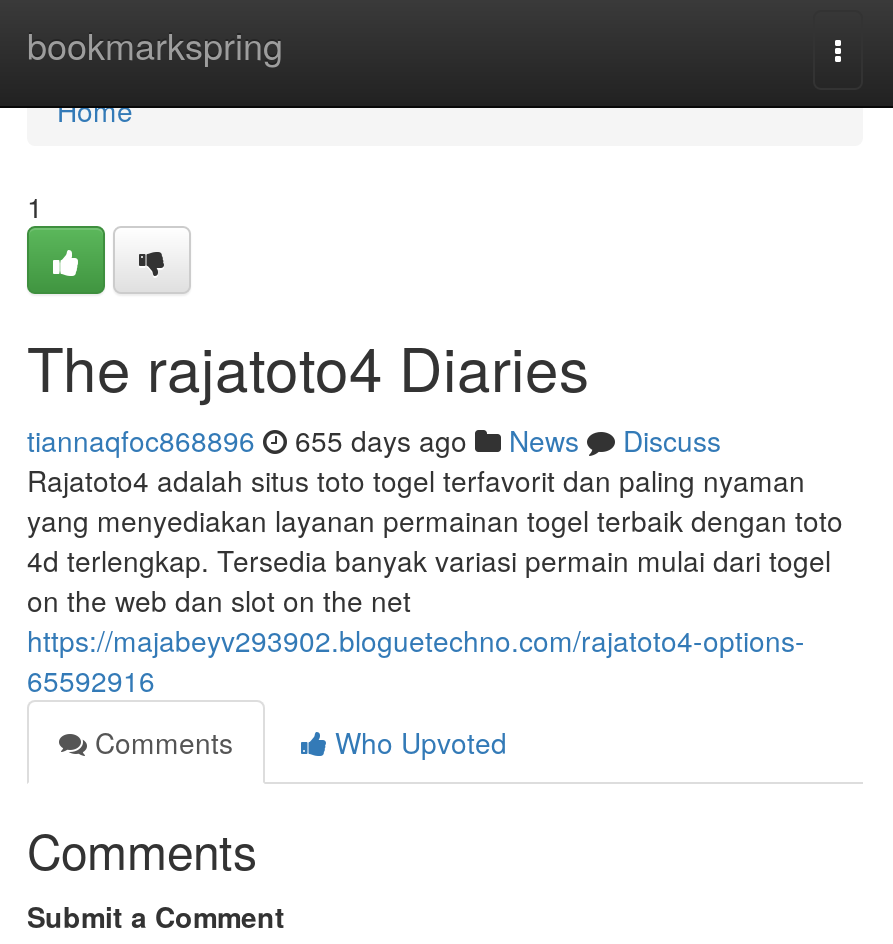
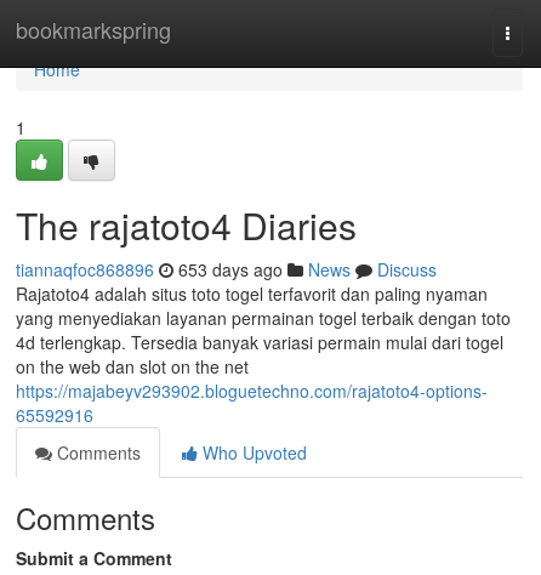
- tiannaqfoc868896 655 days ago News Discuss
+ tiannaqfoc868896 653 days ago News Discuss
